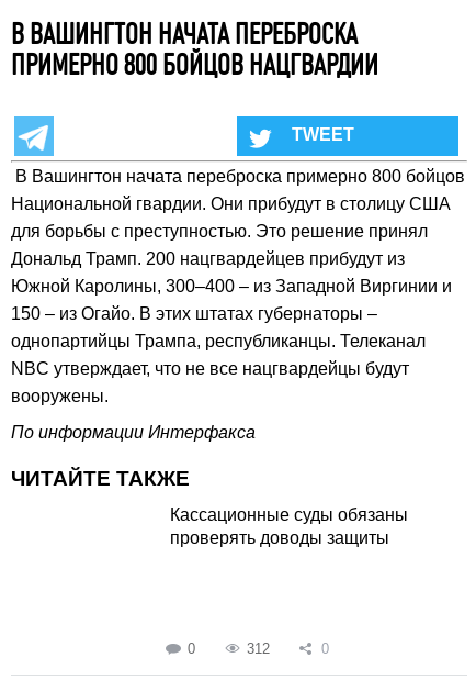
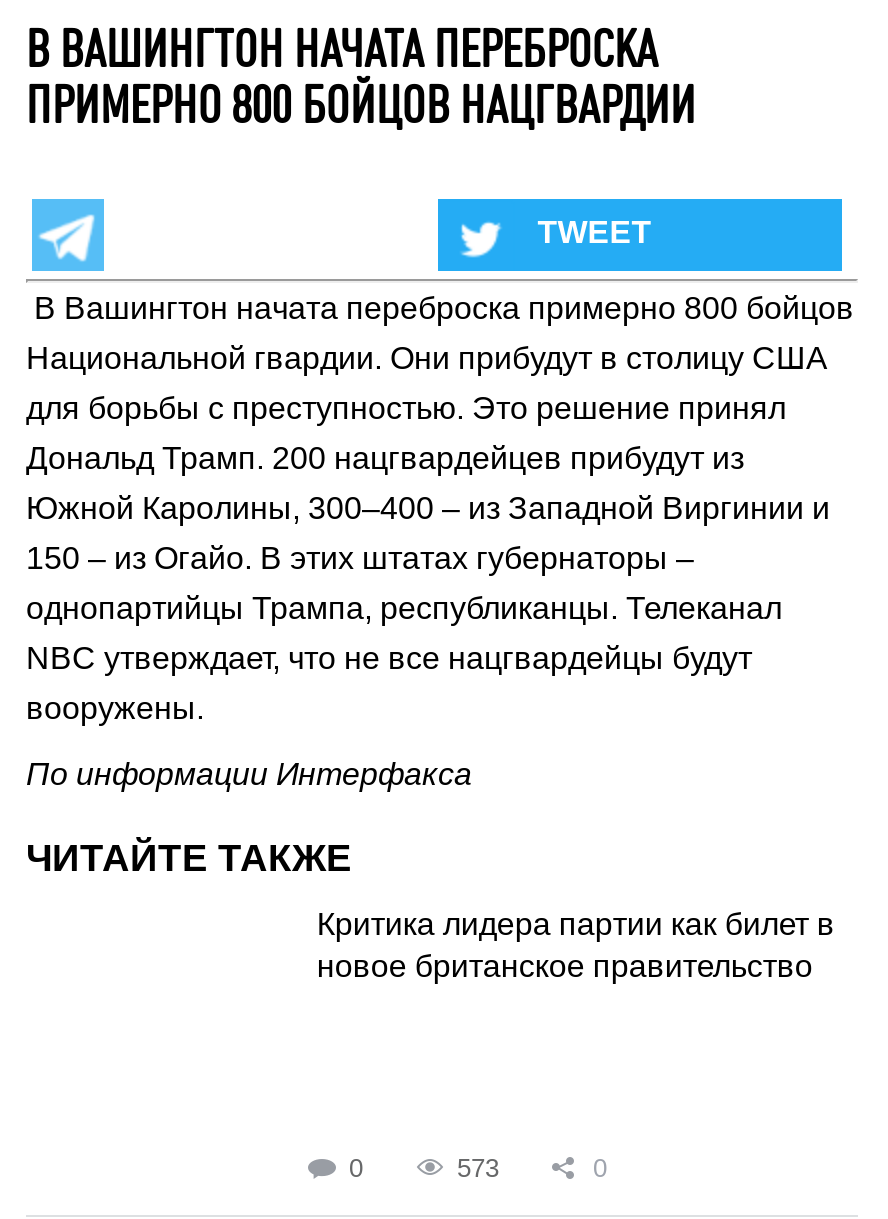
- Кассационные суды обязаны
- проверять доводы защиты
+ Критика лидера партии как билет в
+ новое британское правительство

- 312
+ 573
